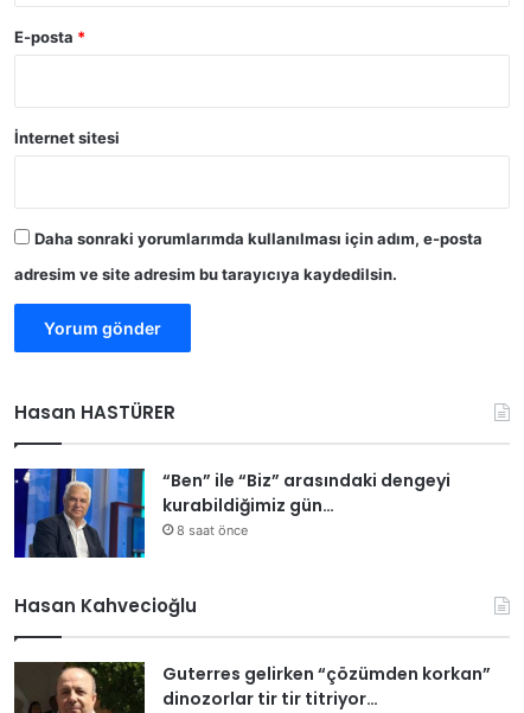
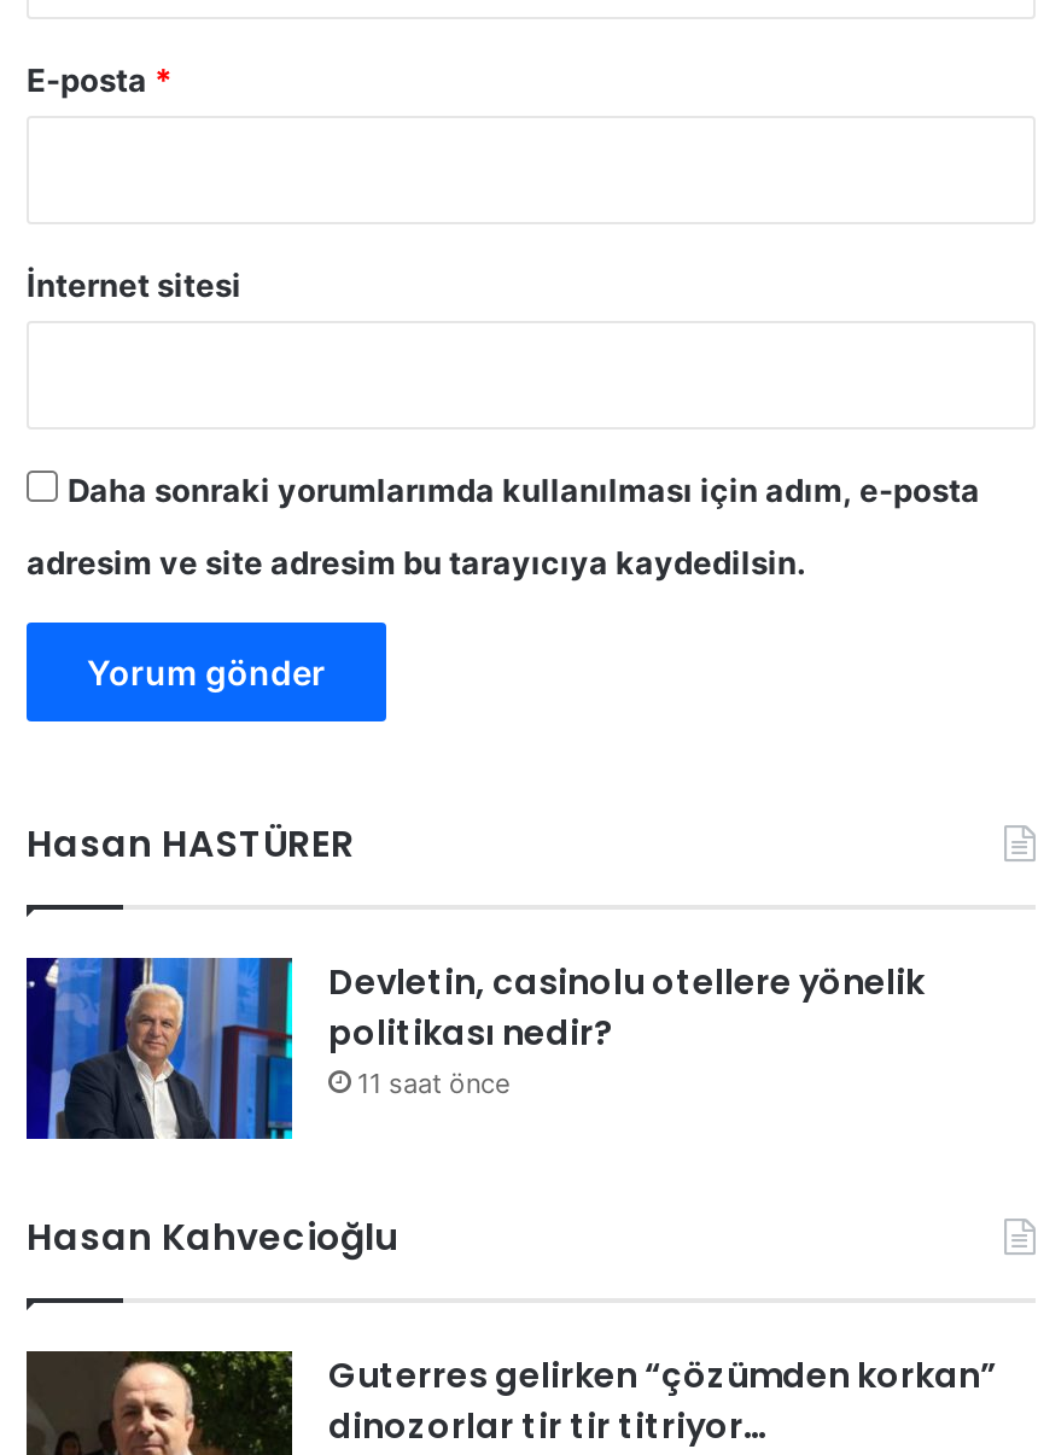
- “Ben” ile “Biz” arasındaki dengeyi
- kurabildiğimiz gün…
- 8 saat önce
+ Devletin, casinolu otellere yönelik
+ politikası nedir?
+ 11 saat önce
